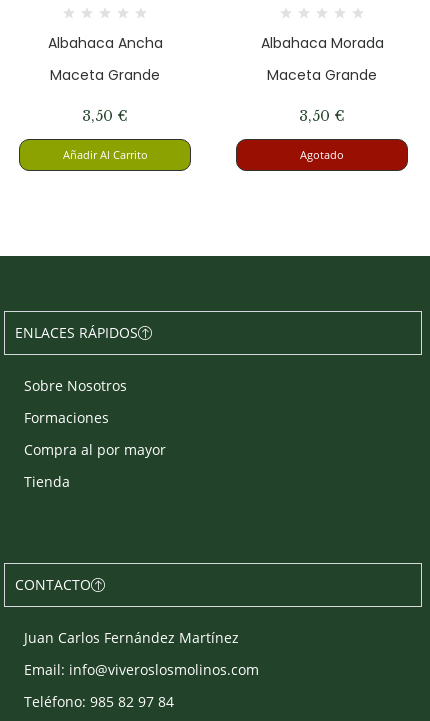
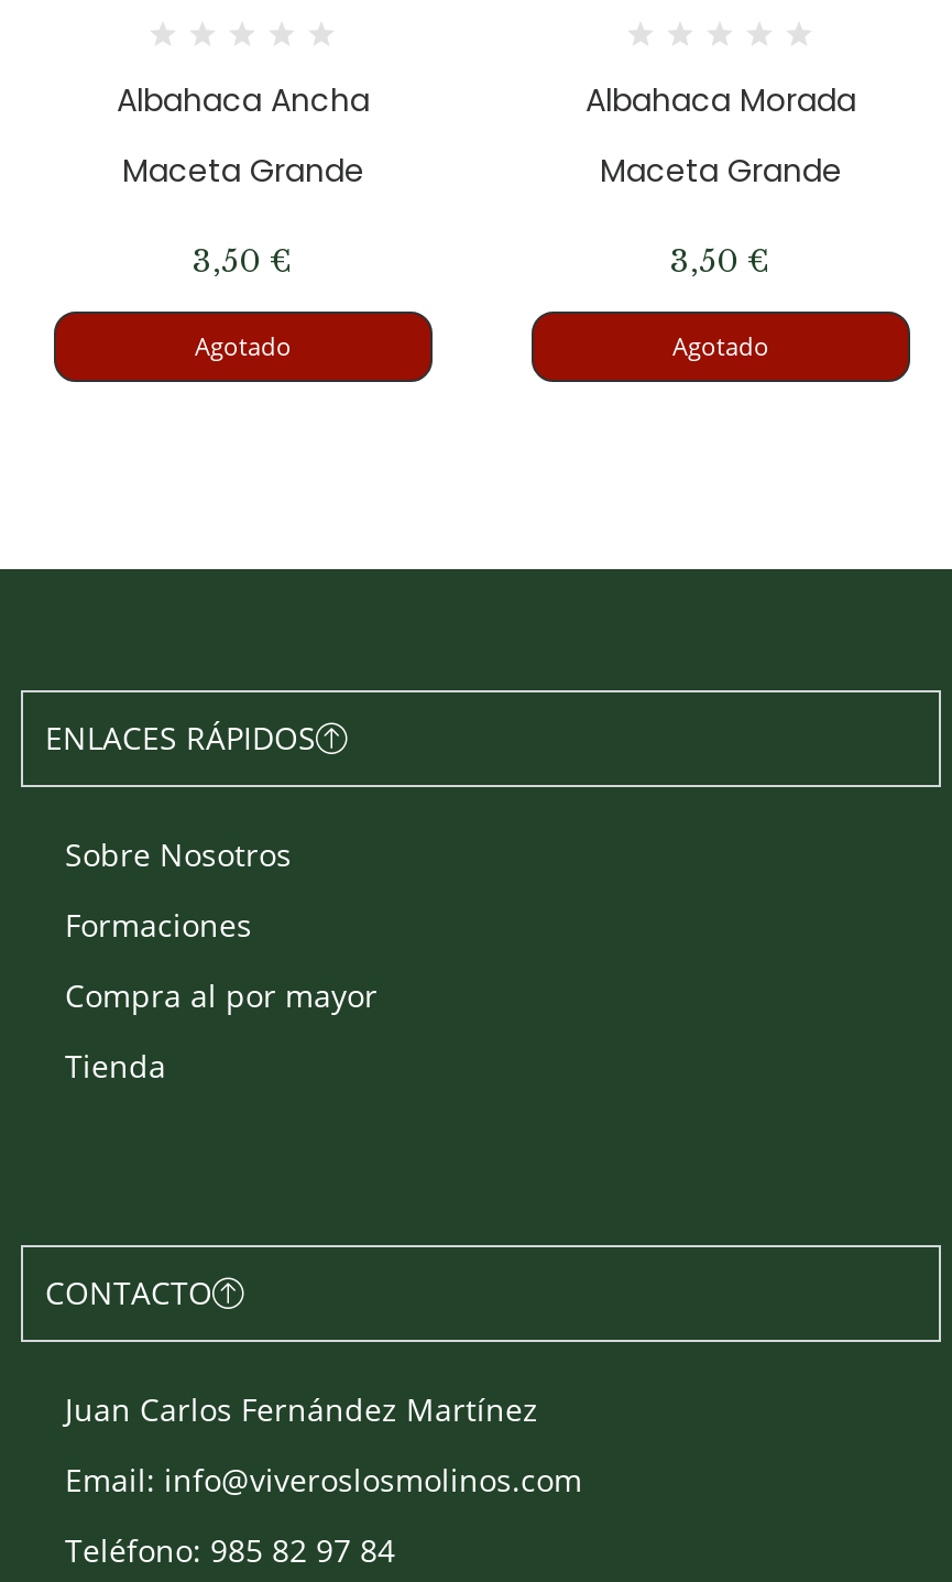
- Añadir Al Carrito
+ Agotado
